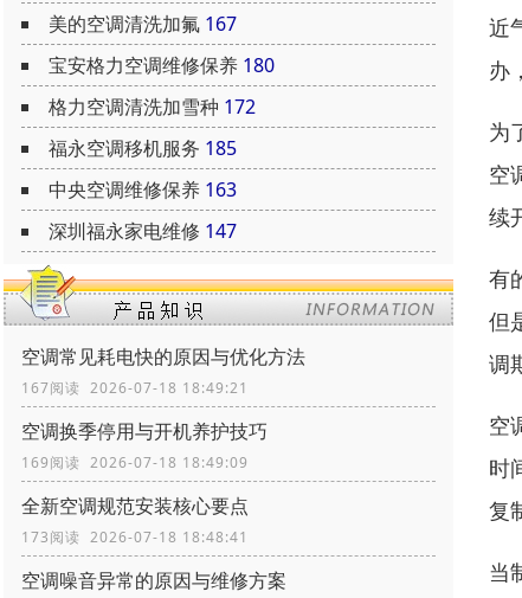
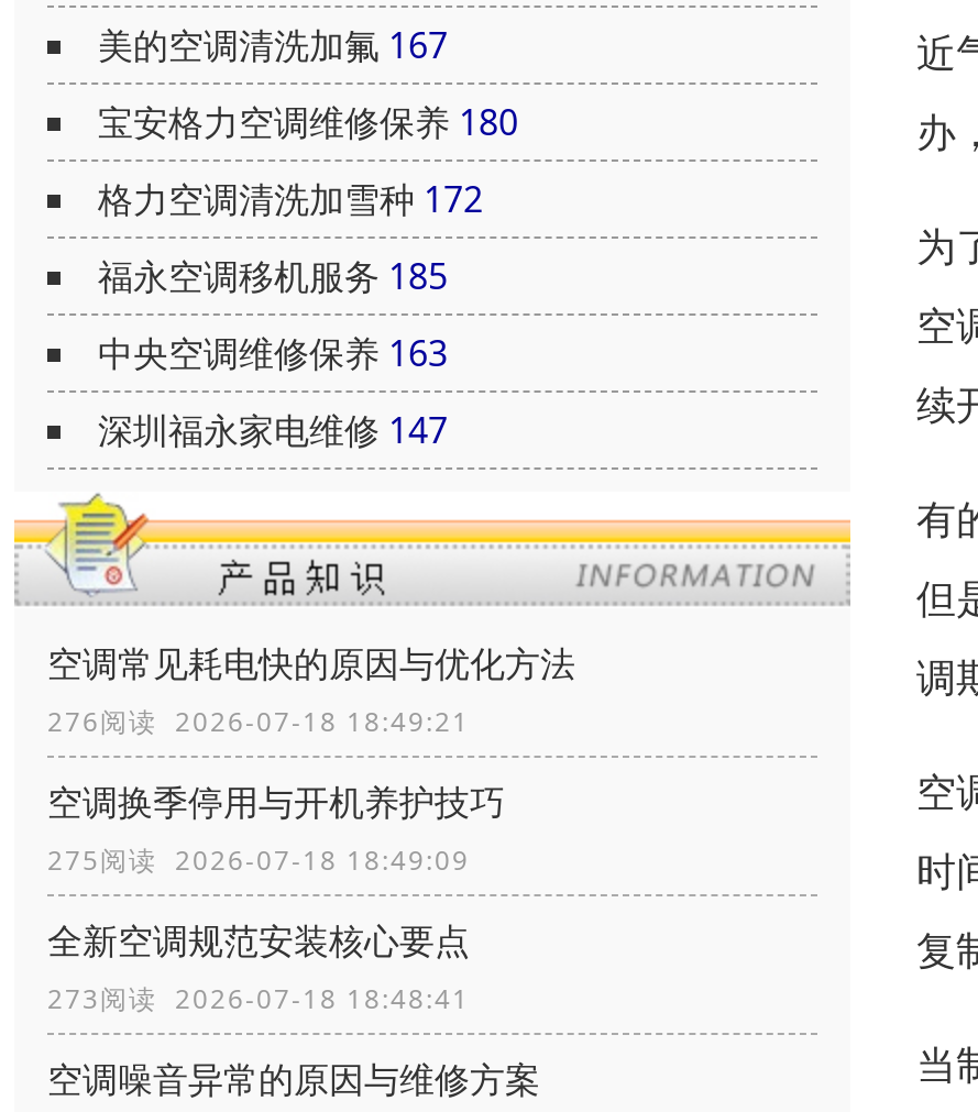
- 167阅读 2026-07-18 18:49:21
+ 276阅读 2026-07-18 18:49:21

- 169阅读 2026-07-18 18:49:09
+ 275阅读 2026-07-18 18:49:09

- 173阅读 2026-07-18 18:48:41
+ 273阅读 2026-07-18 18:48:41
